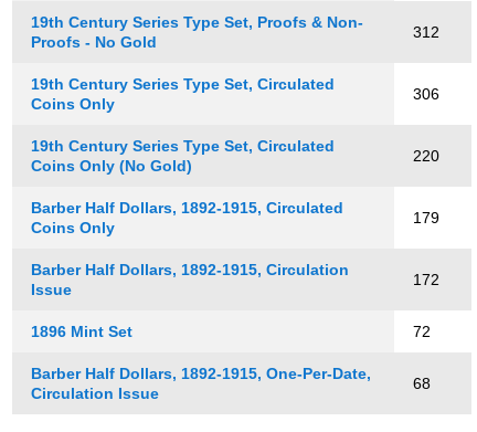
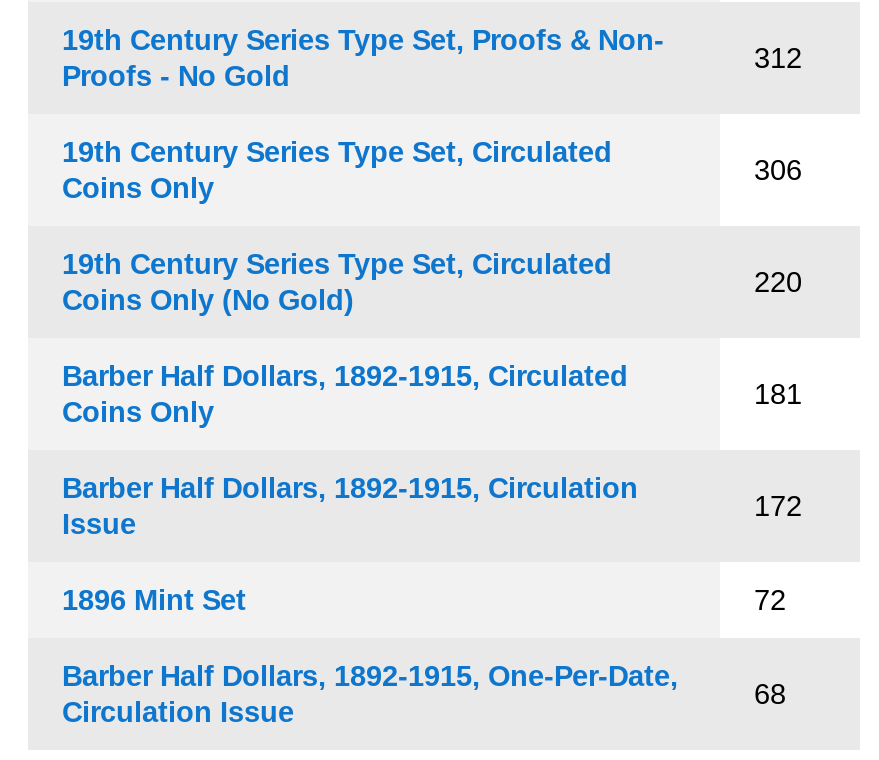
- 179
+ 181
